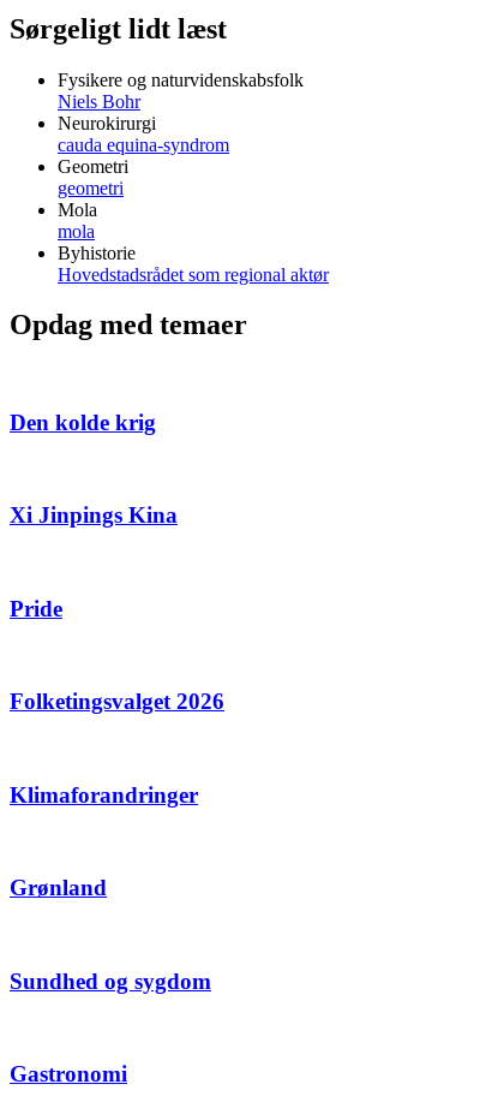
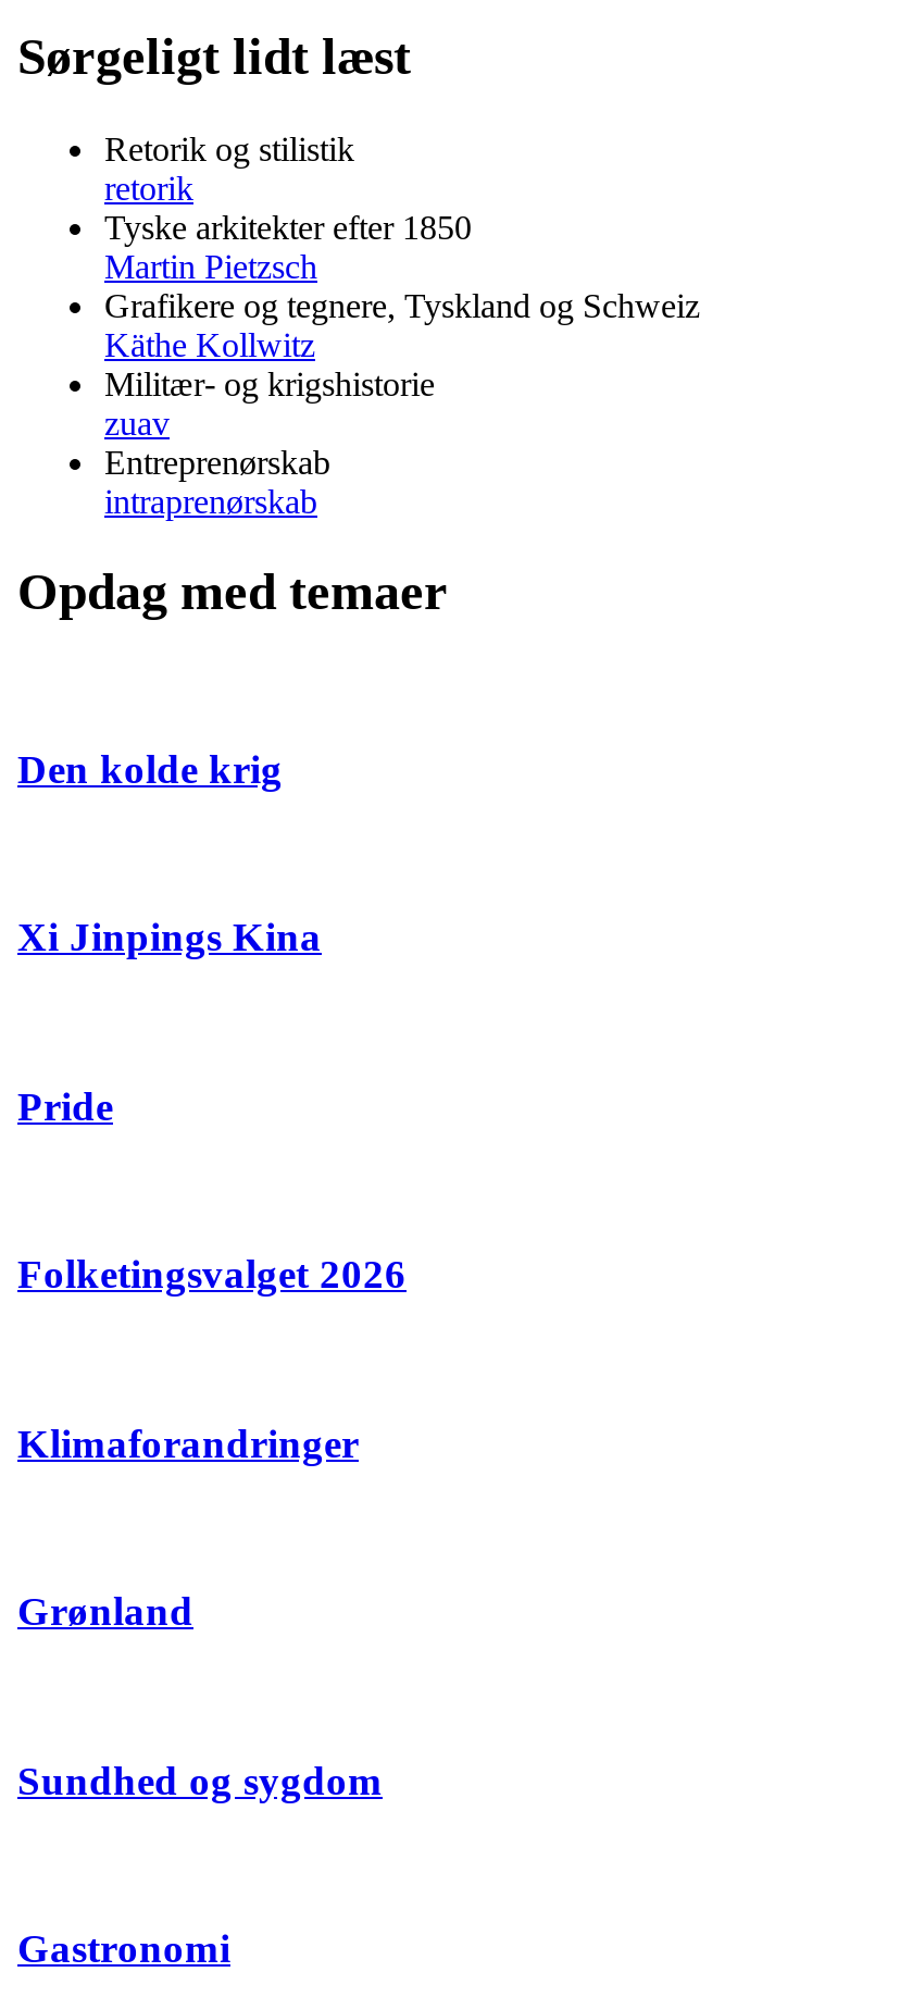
- Fysikere og naturvidenskabsfolk
- Niels Bohr
- Neurokirurgi
- cauda equina-syndrom
- Geometri
- geometri
- Mola
- mola
- Byhistorie
- Hovedstadsrådet som regional aktør
+ Retorik og stilistik
+ retorik
+ Tyske arkitekter efter 1850
+ Martin Pietzsch
+ Grafikere og tegnere, Tyskland og Schweiz
+ Käthe Kollwitz
+ Militær- og krigshistorie
+ zuav
+ Entreprenørskab
+ intraprenørskab
